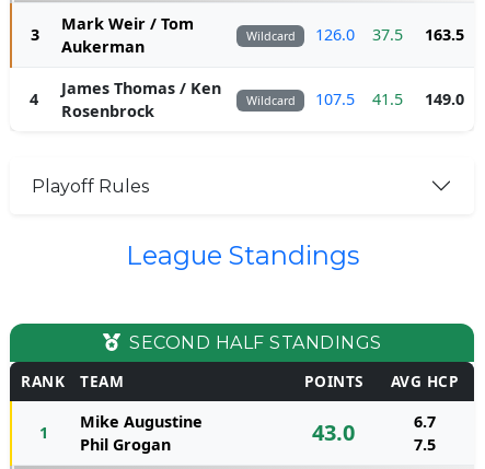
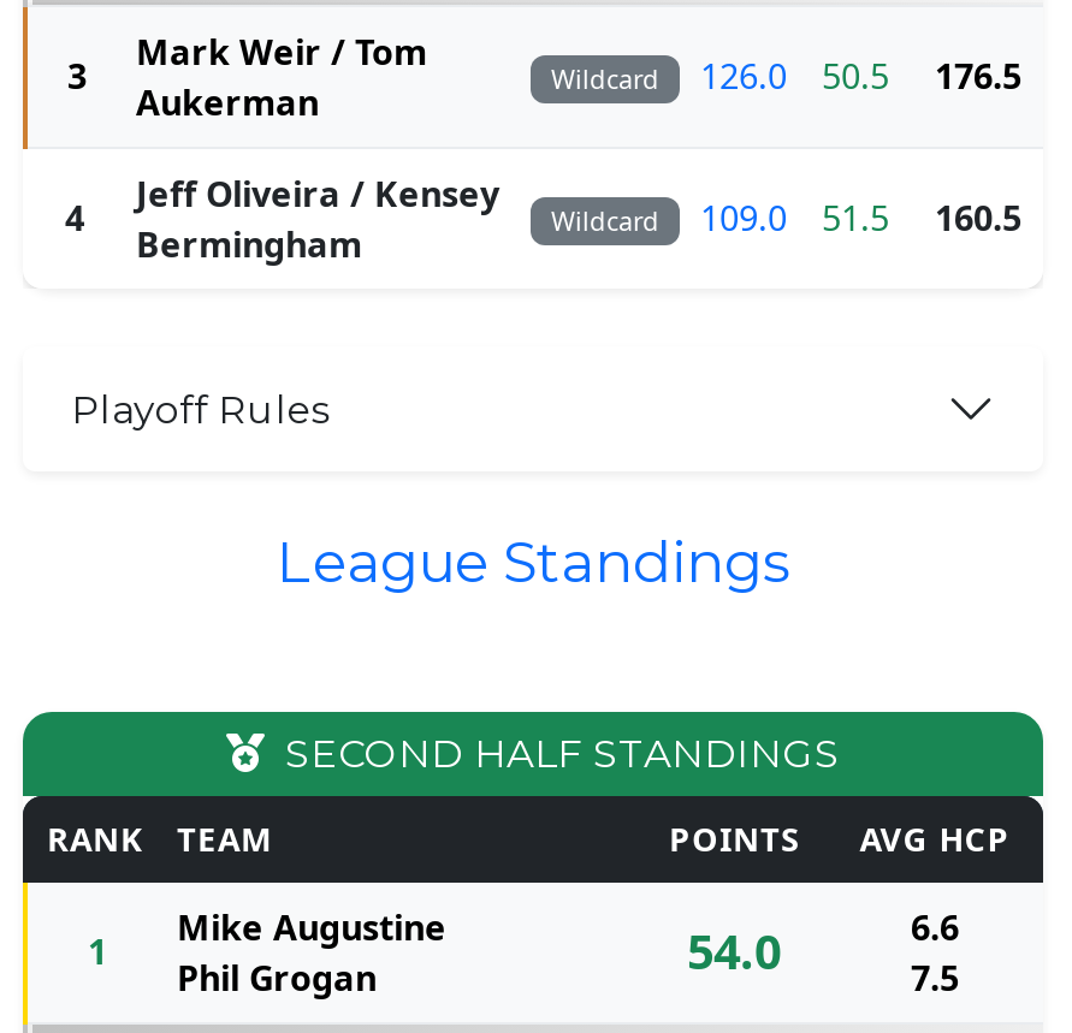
- 37.5
+ 50.5

- 163.5
+ 176.5

- James Thomas / Ken
- Rosenbrock
+ Jeff Oliveira / Kensey
+ Bermingham

- 107.5
+ 109.0

- 41.5
+ 51.5

- 149.0
+ 160.5

- 6.7
+ 6.6

- 43.0
+ 54.0
